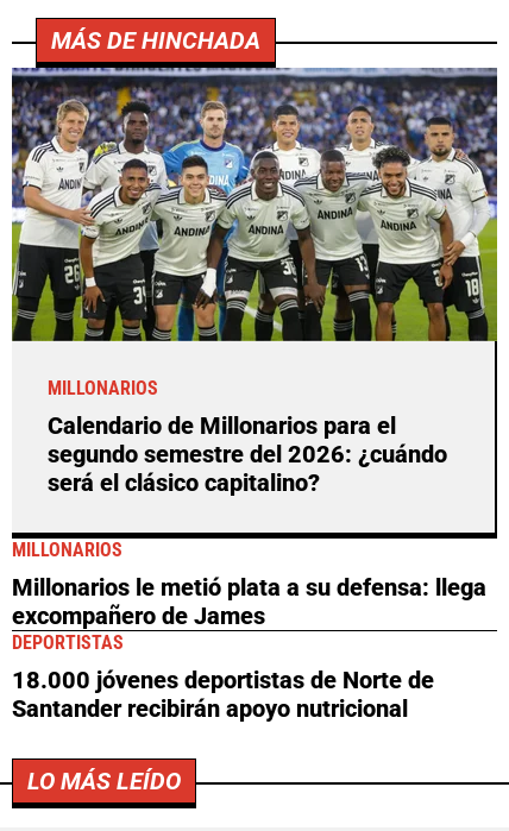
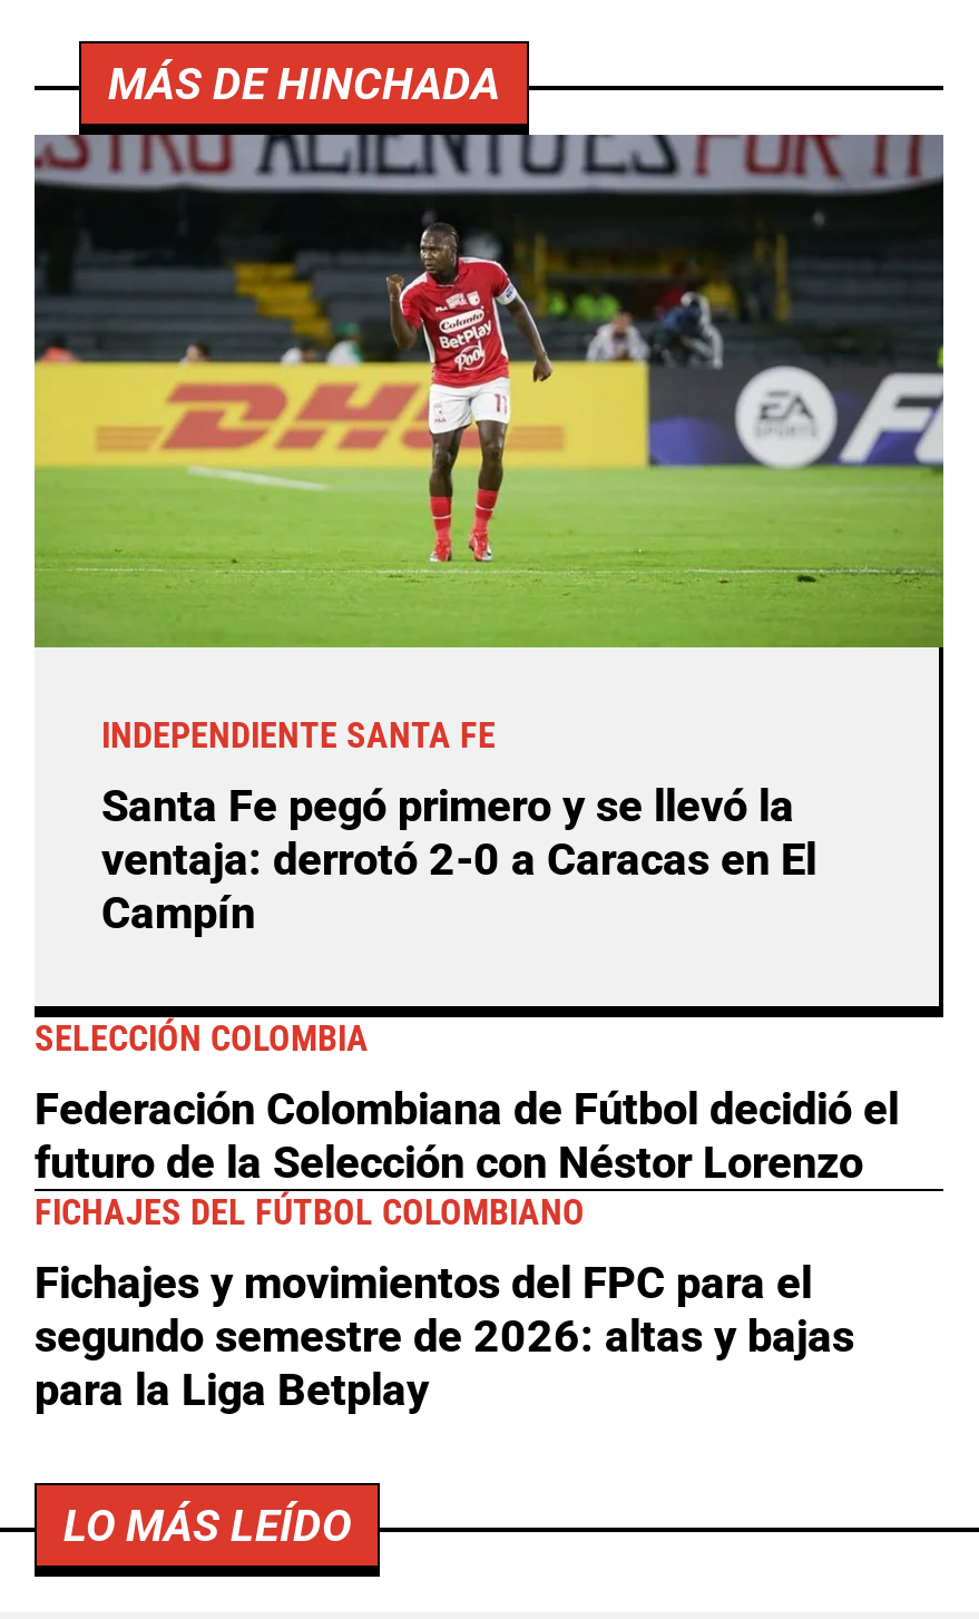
- [image]
- MILLONARIOS
- Calendario de Millonarios para el
- segundo semestre del 2026: ¿cuándo
- será el clásico capitalino?
+ [image]
+ INDEPENDIENTE SANTA FE
+ Santa Fe pegó primero y se llevó la
+ ventaja: derrotó 2-0 a Caracas en El
+ Campín

- MILLONARIOS
- Millonarios le metió plata a su defensa: llega
- excompañero de James
- DEPORTISTAS
- 18.000 jóvenes deportistas de Norte de
- Santander recibirán apoyo nutricional
+ SELECCIÓN COLOMBIA
+ Federación Colombiana de Fútbol decidió el
+ futuro de la Selección con Néstor Lorenzo
+ FICHAJES DEL FÚTBOL COLOMBIANO
+ Fichajes y movimientos del FPC para el
+ segundo semestre de 2026: altas y bajas
+ para la Liga Betplay
